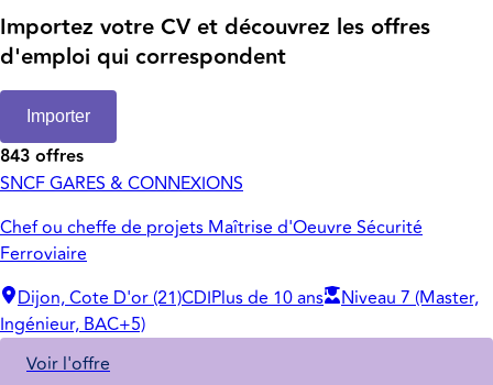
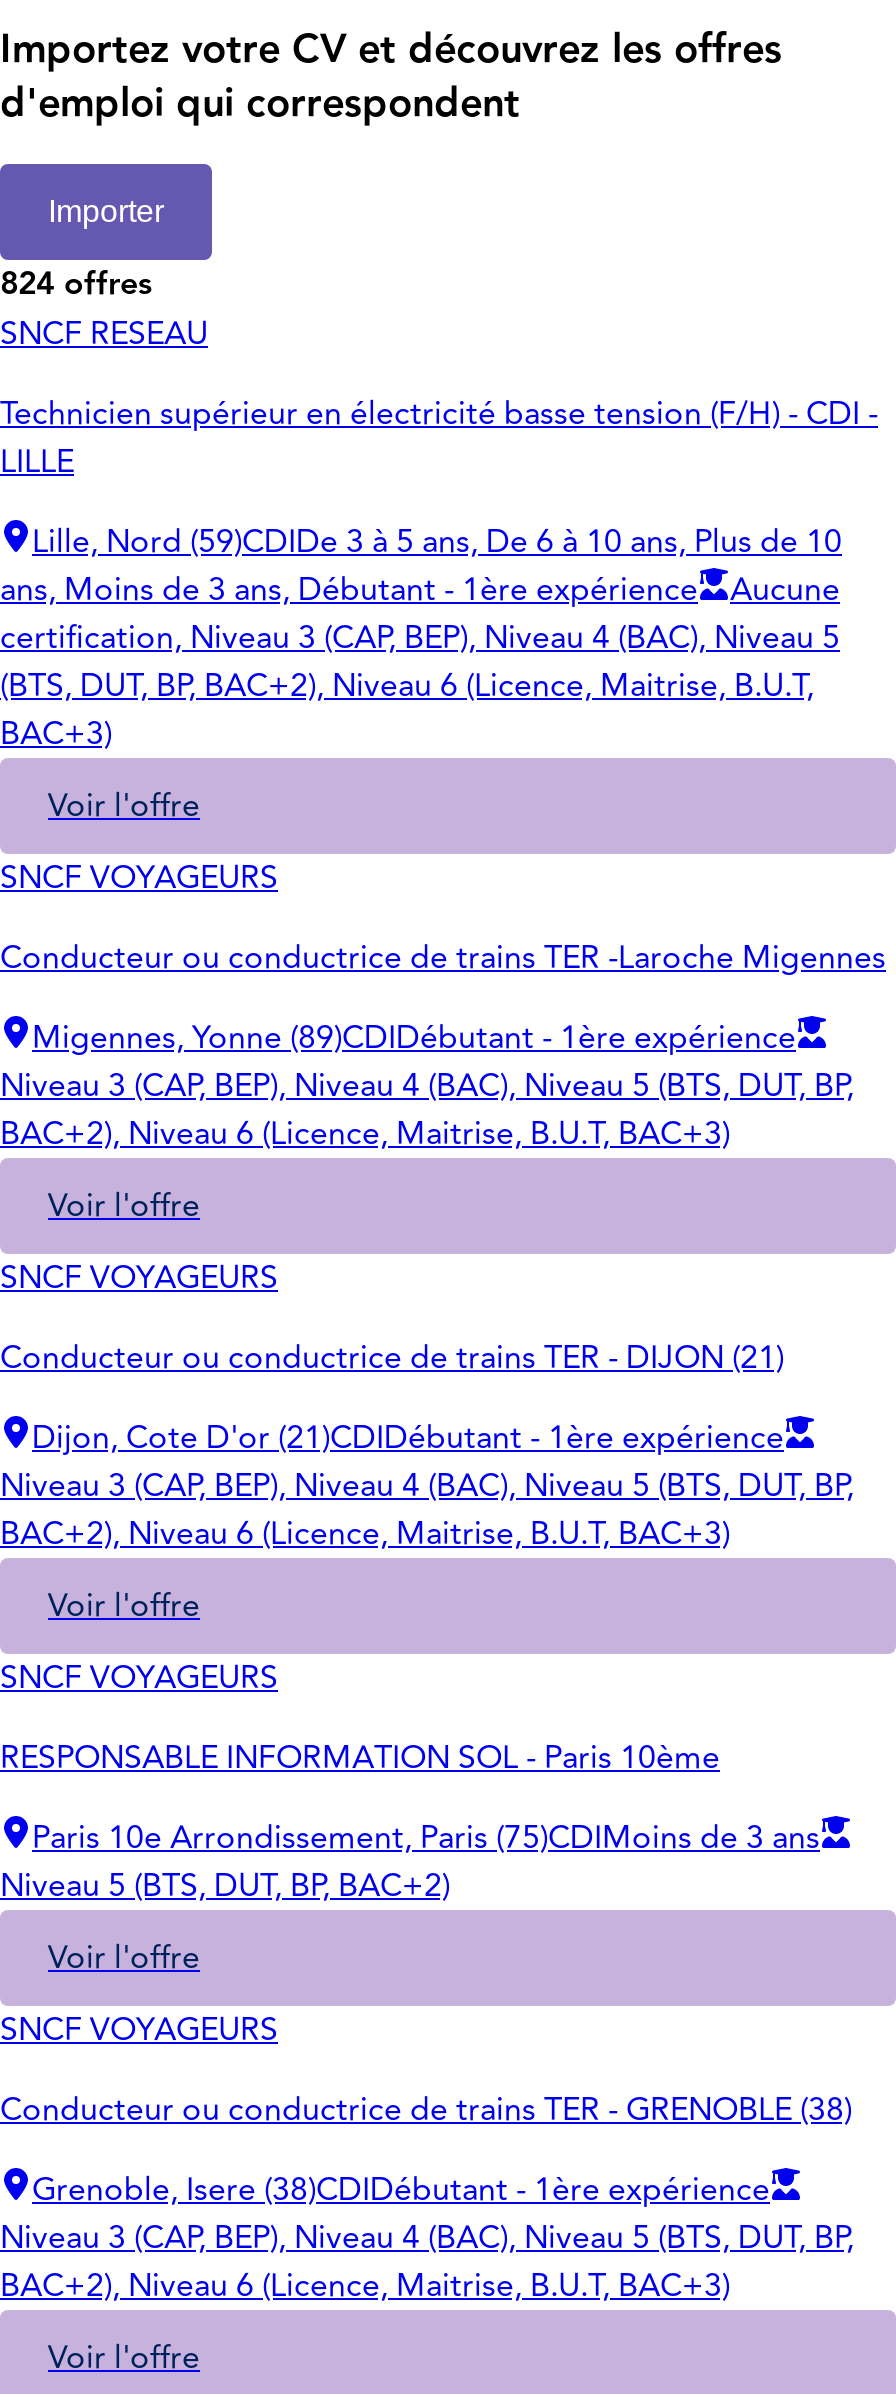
- 843 offres
- SNCF GARES & CONNEXIONS
- Chef ou cheffe de projets Maîtrise d'Oeuvre Sécurité
- Ferroviaire
- Dijon, Cote D'or (21)CDIPlus de 10 ans
- Niveau 7 (Master,
- Ingénieur, BAC+5)
+ 824 offres
+ SNCF RESEAU
+ Technicien supérieur en électricité basse tension (F/H) - CDI -
+ LILLE
+ Lille, Nord (59)CDIDe 3 à 5 ans, De 6 à 10 ans, Plus de 10
+ ans, Moins de 3 ans, Débutant - 1ère expérience
+ Aucune
+ certification, Niveau 3 (CAP, BEP), Niveau 4 (BAC), Niveau 5
+ (BTS, DUT, BP, BAC+2), Niveau 6 (Licence, Maitrise, B.U.T,
+ BAC+3)
+ Voir l'offre
+ SNCF VOYAGEURS
+ Conducteur ou conductrice de trains TER -Laroche Migennes
+ Migennes, Yonne (89)CDIDébutant - 1ère expérience
+ Niveau 3 (CAP, BEP), Niveau 4 (BAC), Niveau 5 (BTS, DUT, BP,
+ BAC+2), Niveau 6 (Licence, Maitrise, B.U.T, BAC+3)
+ Voir l'offre
+ SNCF VOYAGEURS
+ Conducteur ou conductrice de trains TER - DIJON (21)
+ Dijon, Cote D'or (21)CDIDébutant - 1ère expérience
+ Niveau 3 (CAP, BEP), Niveau 4 (BAC), Niveau 5 (BTS, DUT, BP,
+ BAC+2), Niveau 6 (Licence, Maitrise, B.U.T, BAC+3)
+ Voir l'offre
+ SNCF VOYAGEURS
+ RESPONSABLE INFORMATION SOL - Paris 10ème
+ Paris 10e Arrondissement, Paris (75)CDIMoins de 3 ans
+ Niveau 5 (BTS, DUT, BP, BAC+2)
+ Voir l'offre
+ SNCF VOYAGEURS
+ Conducteur ou conductrice de trains TER - GRENOBLE (38)
+ Grenoble, Isere (38)CDIDébutant - 1ère expérience
+ Niveau 3 (CAP, BEP), Niveau 4 (BAC), Niveau 5 (BTS, DUT, BP,
+ BAC+2), Niveau 6 (Licence, Maitrise, B.U.T, BAC+3)
